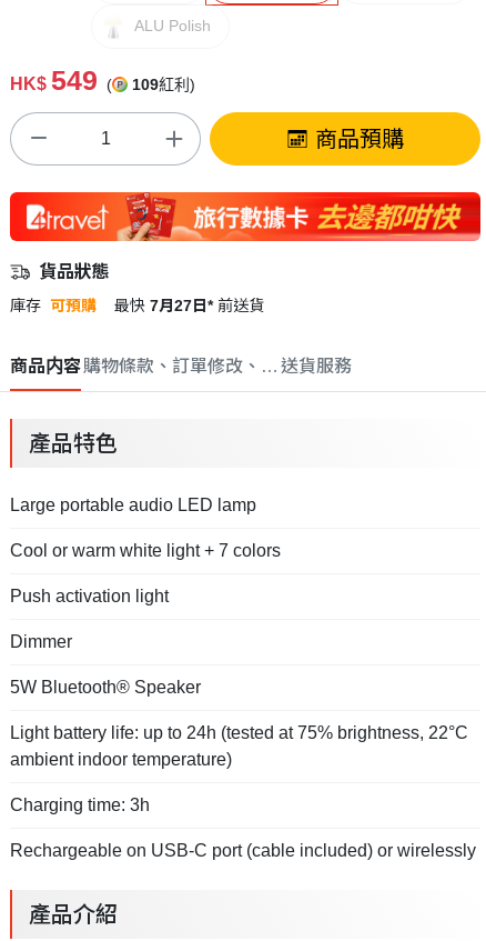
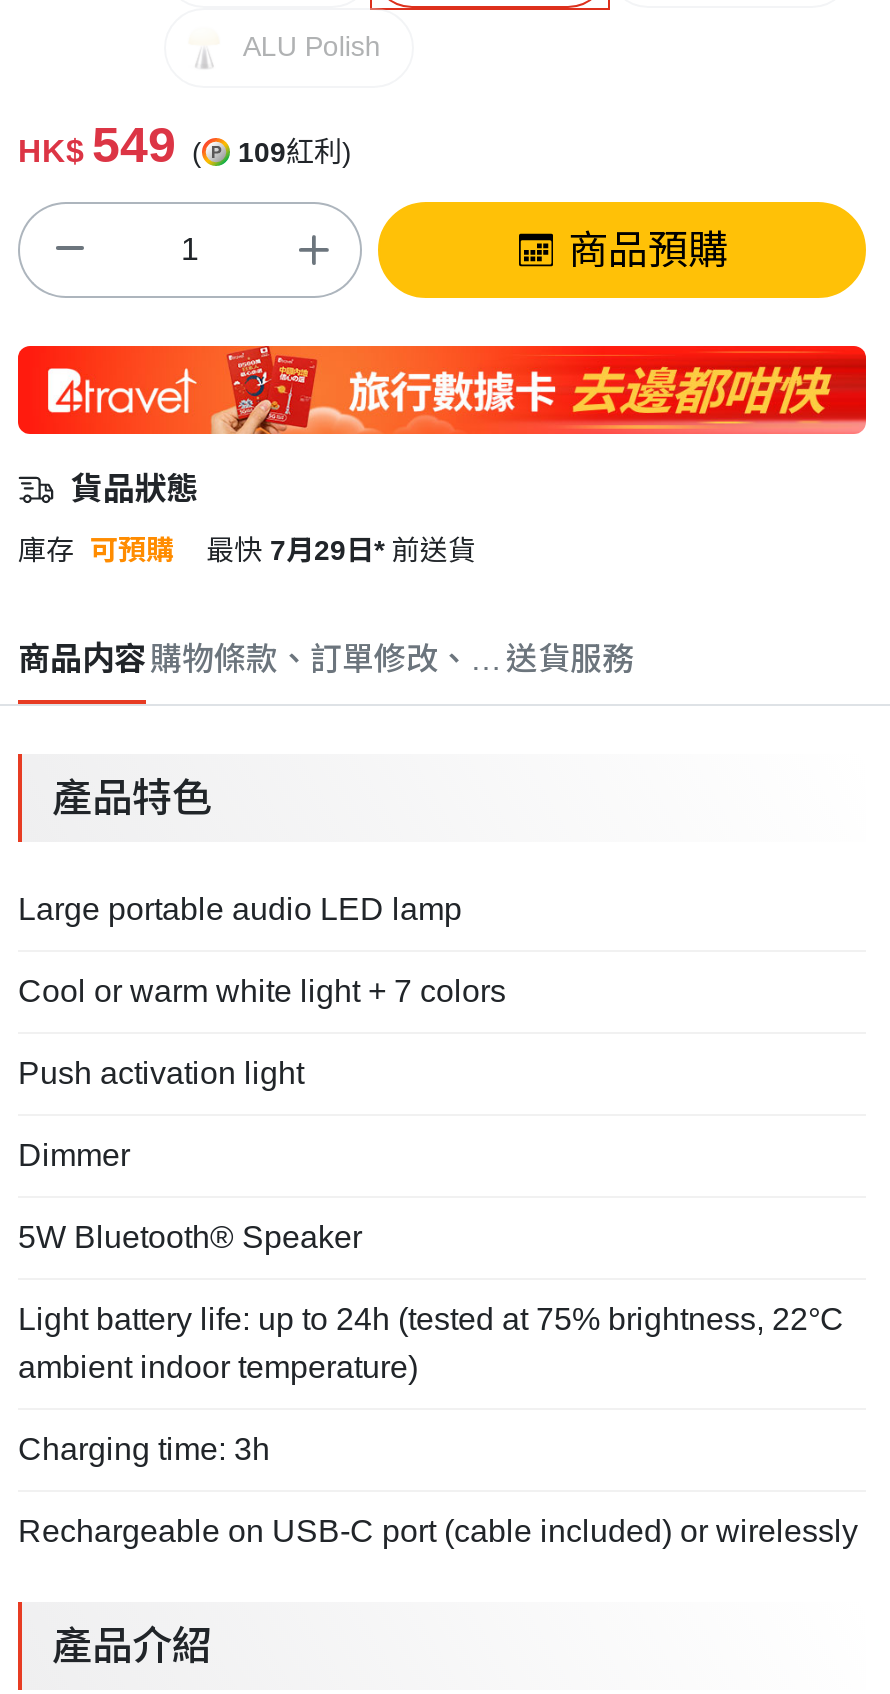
- 最快 7月27日* 前送貨
+ 最快 7月29日* 前送貨
